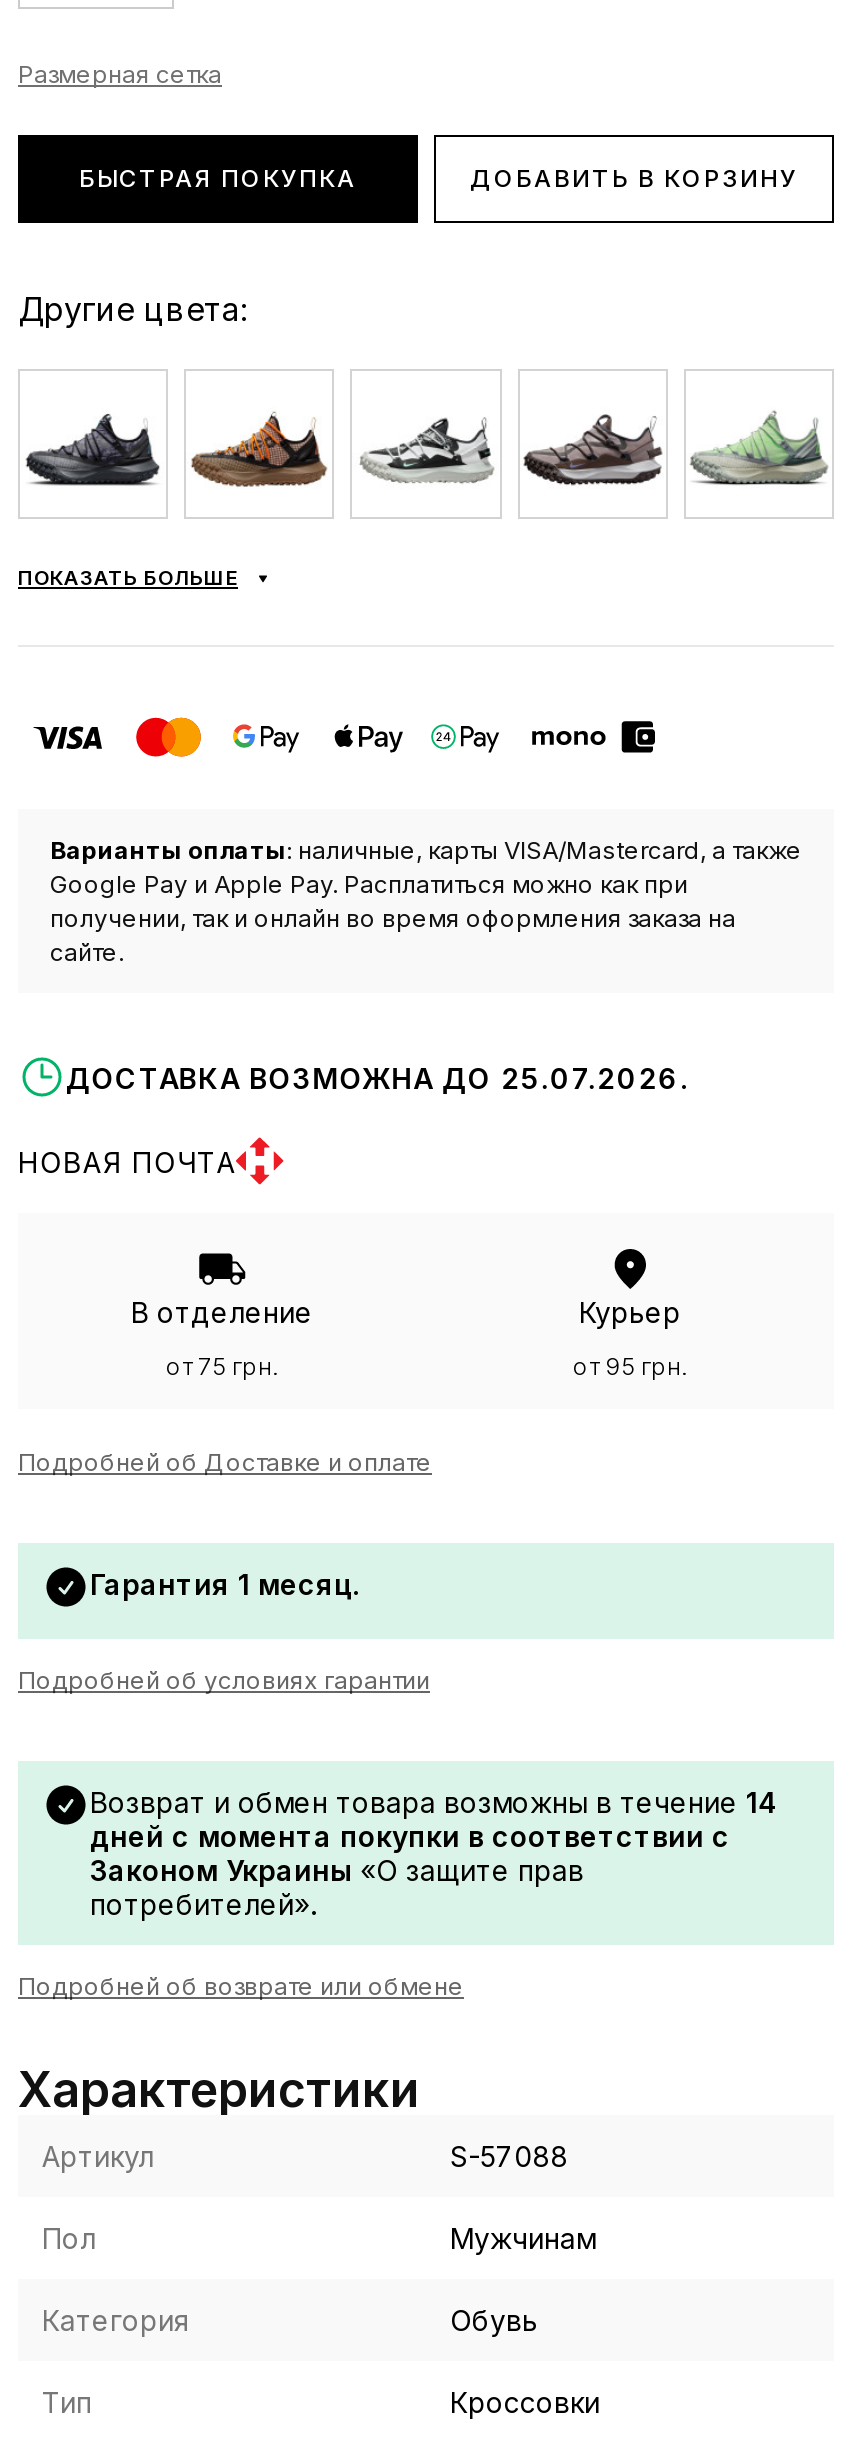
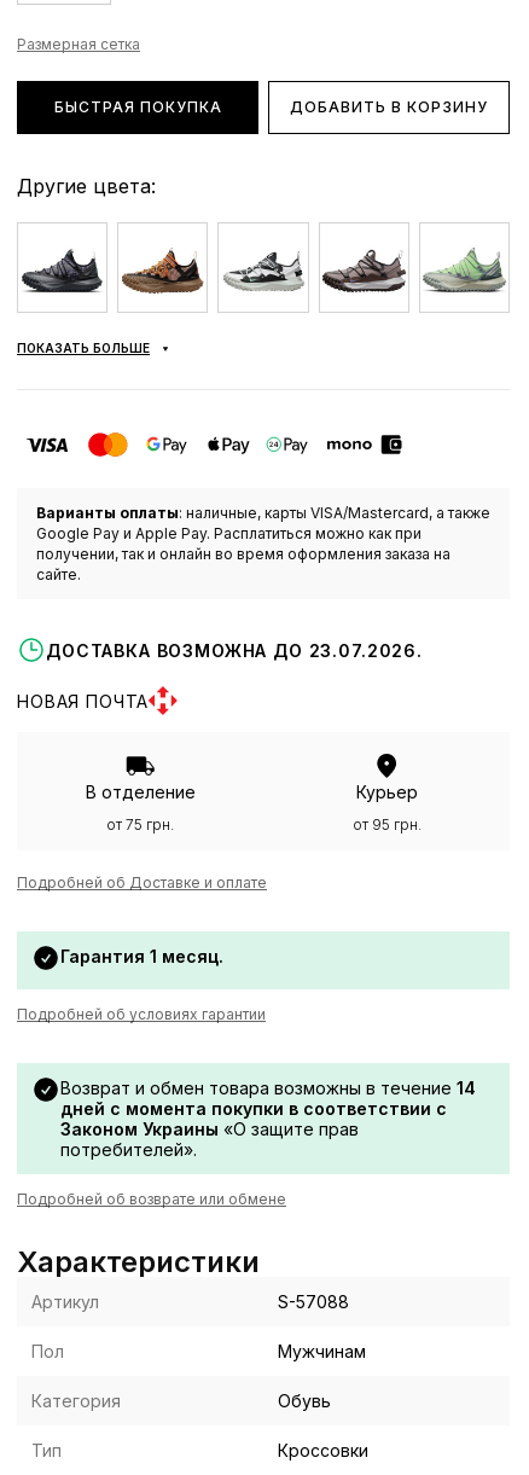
- ДОСТАВКА ВОЗМОЖНА ДО 25.07.2026.
+ ДОСТАВКА ВОЗМОЖНА ДО 23.07.2026.
